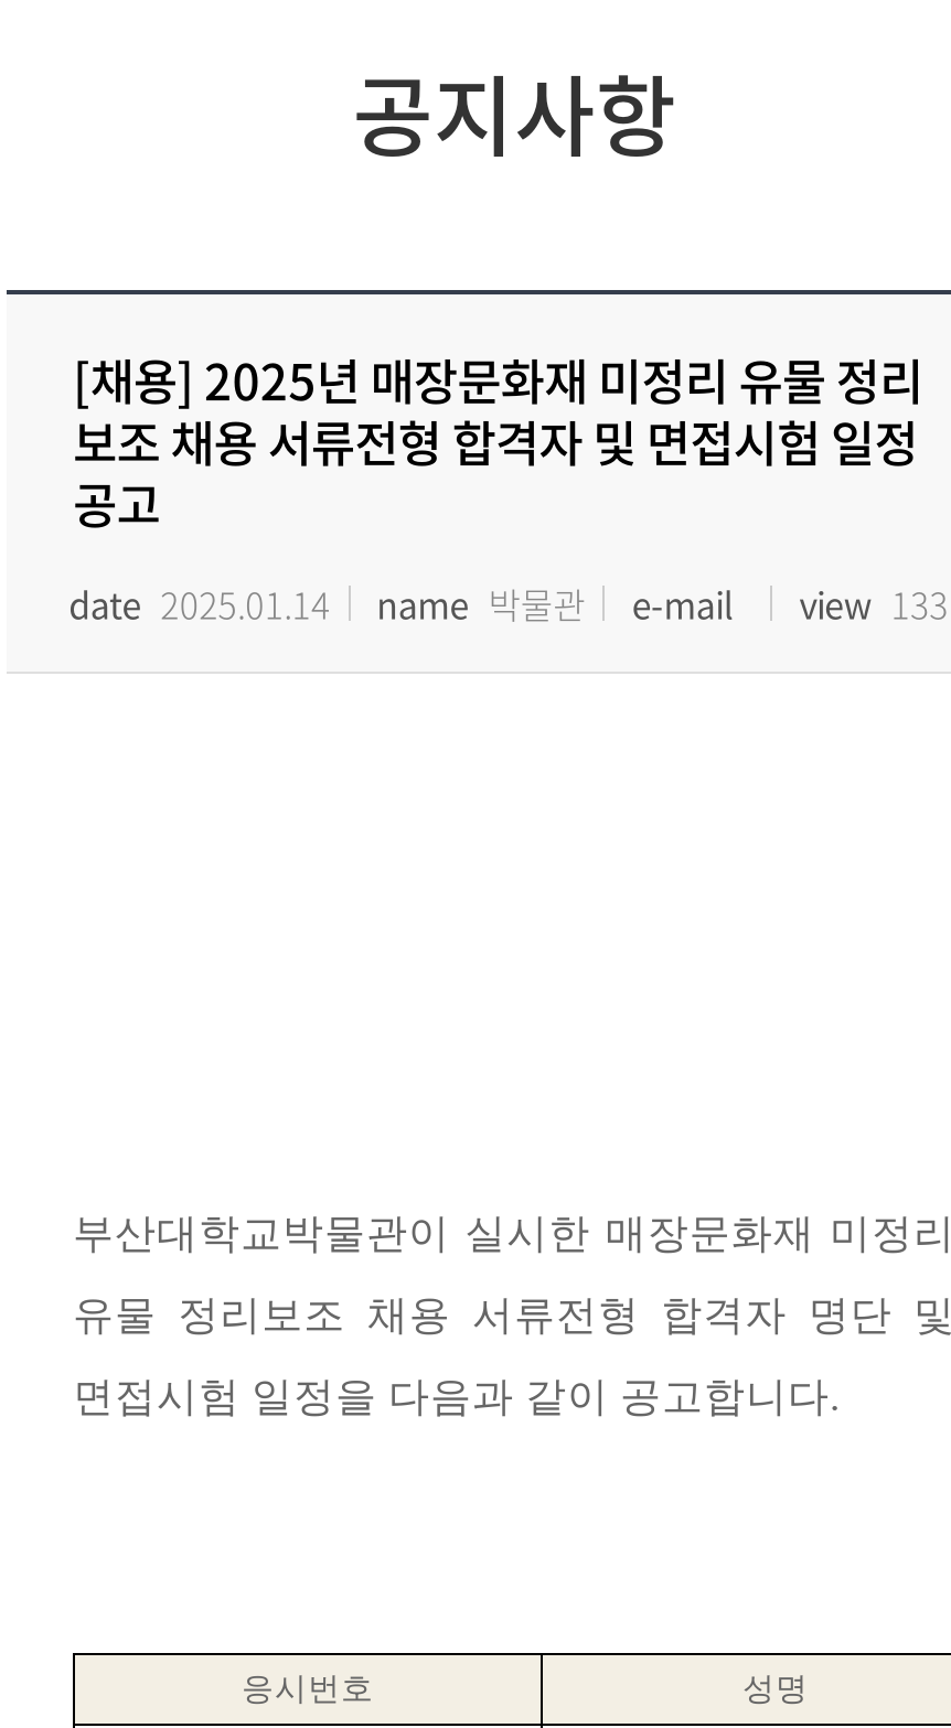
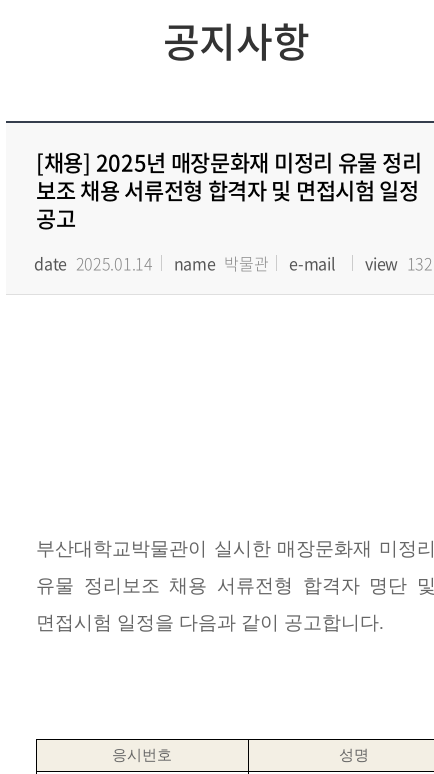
- date 2025.01.14 name 박물관 e-mail view 133
+ date 2025.01.14 name 박물관 e-mail view 132
